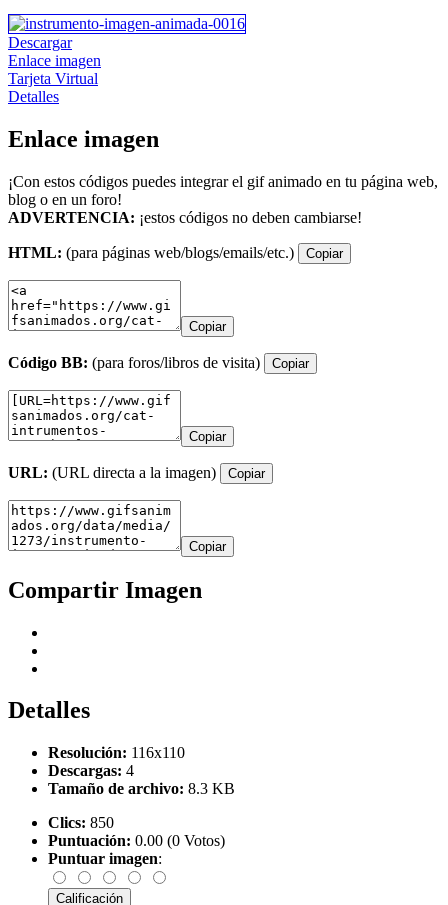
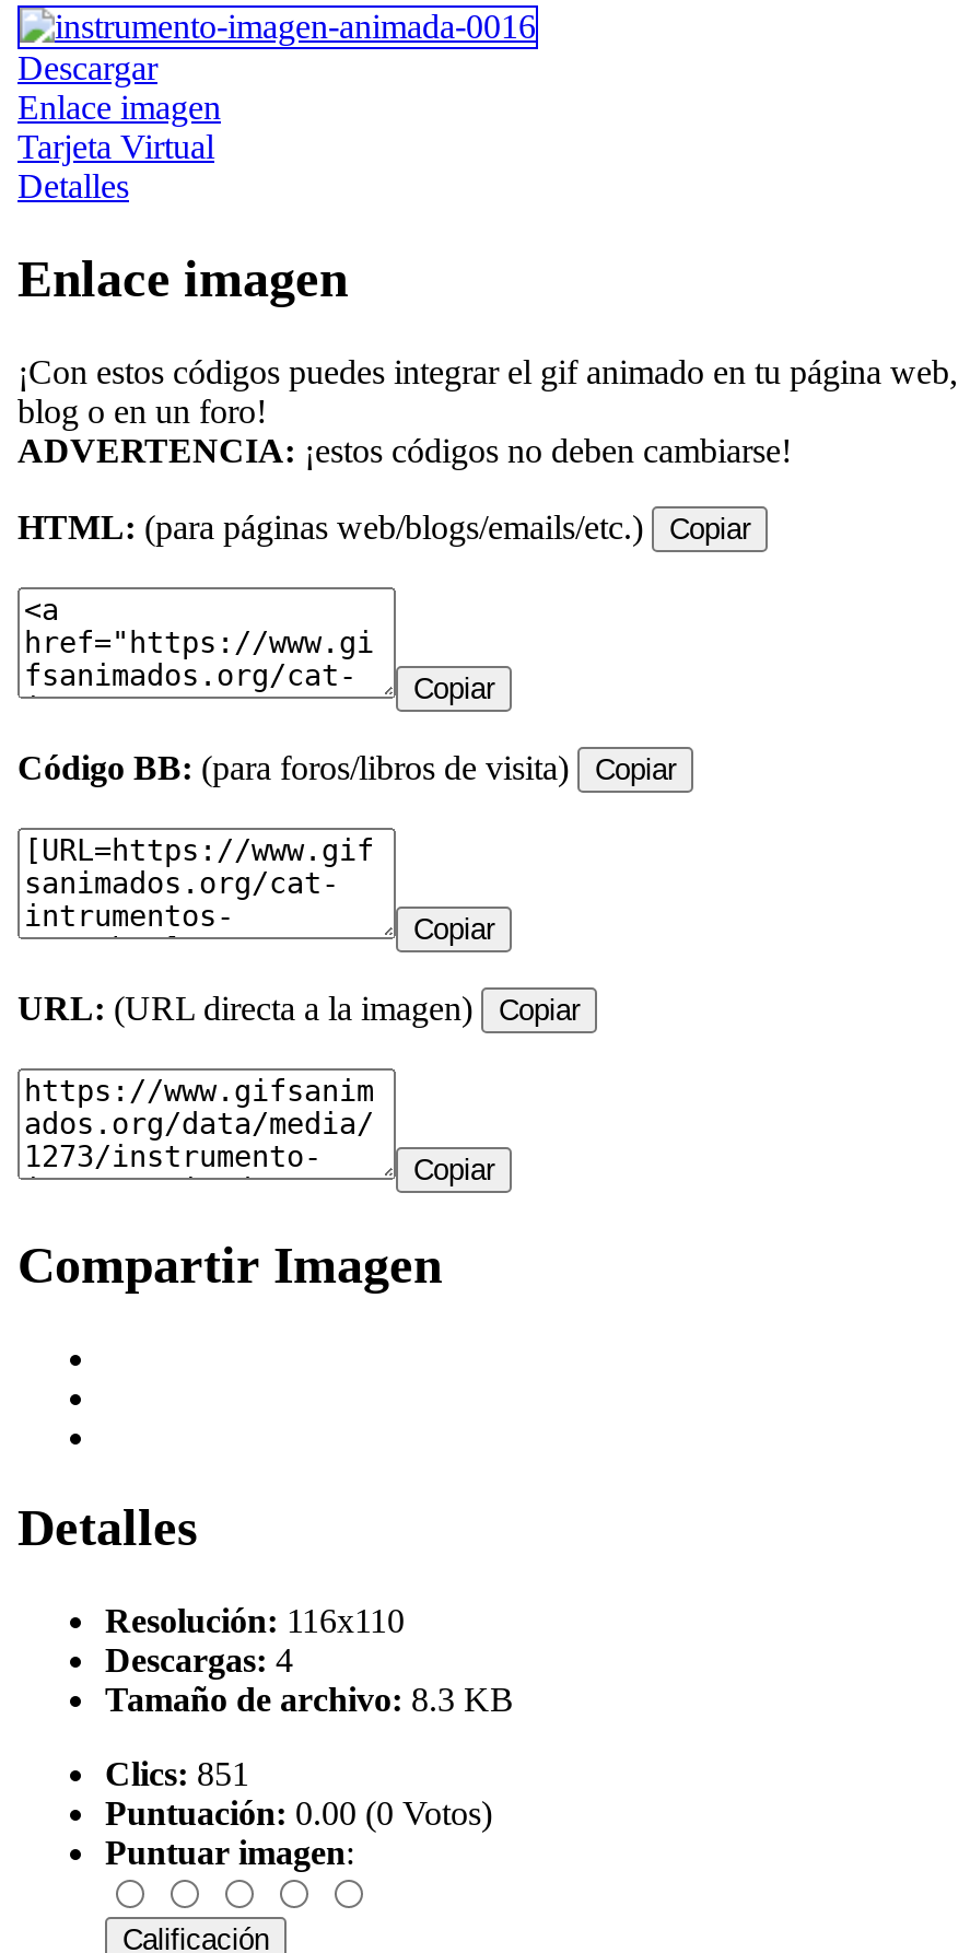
- Clics: 850
+ Clics: 851
